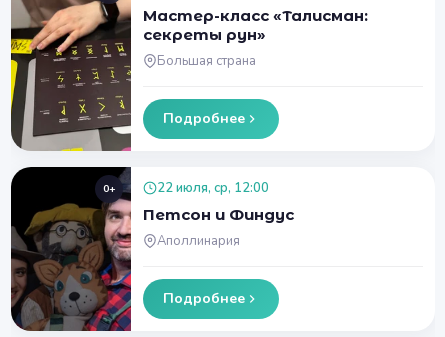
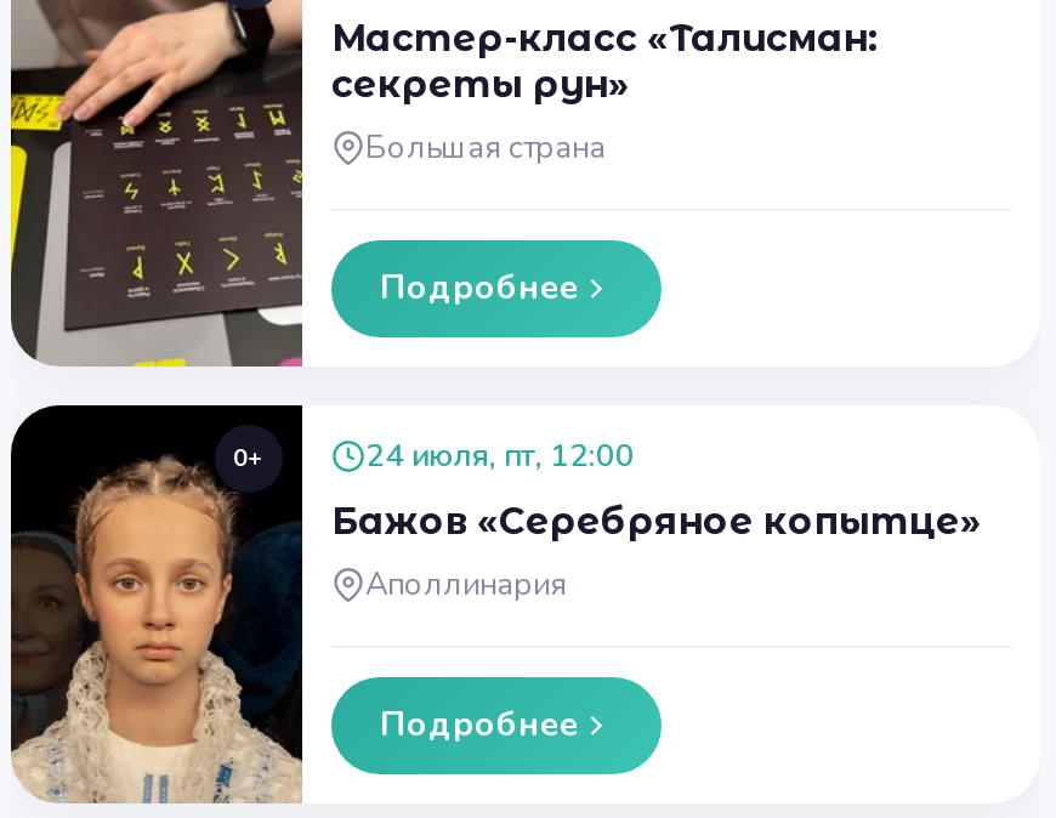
- [image]
- 22 июля, ср, 12:00
- Петсон и Финдус
+ [image]
+ 24 июля, пт, 12:00
+ Бажов «Серебряное копытце»
